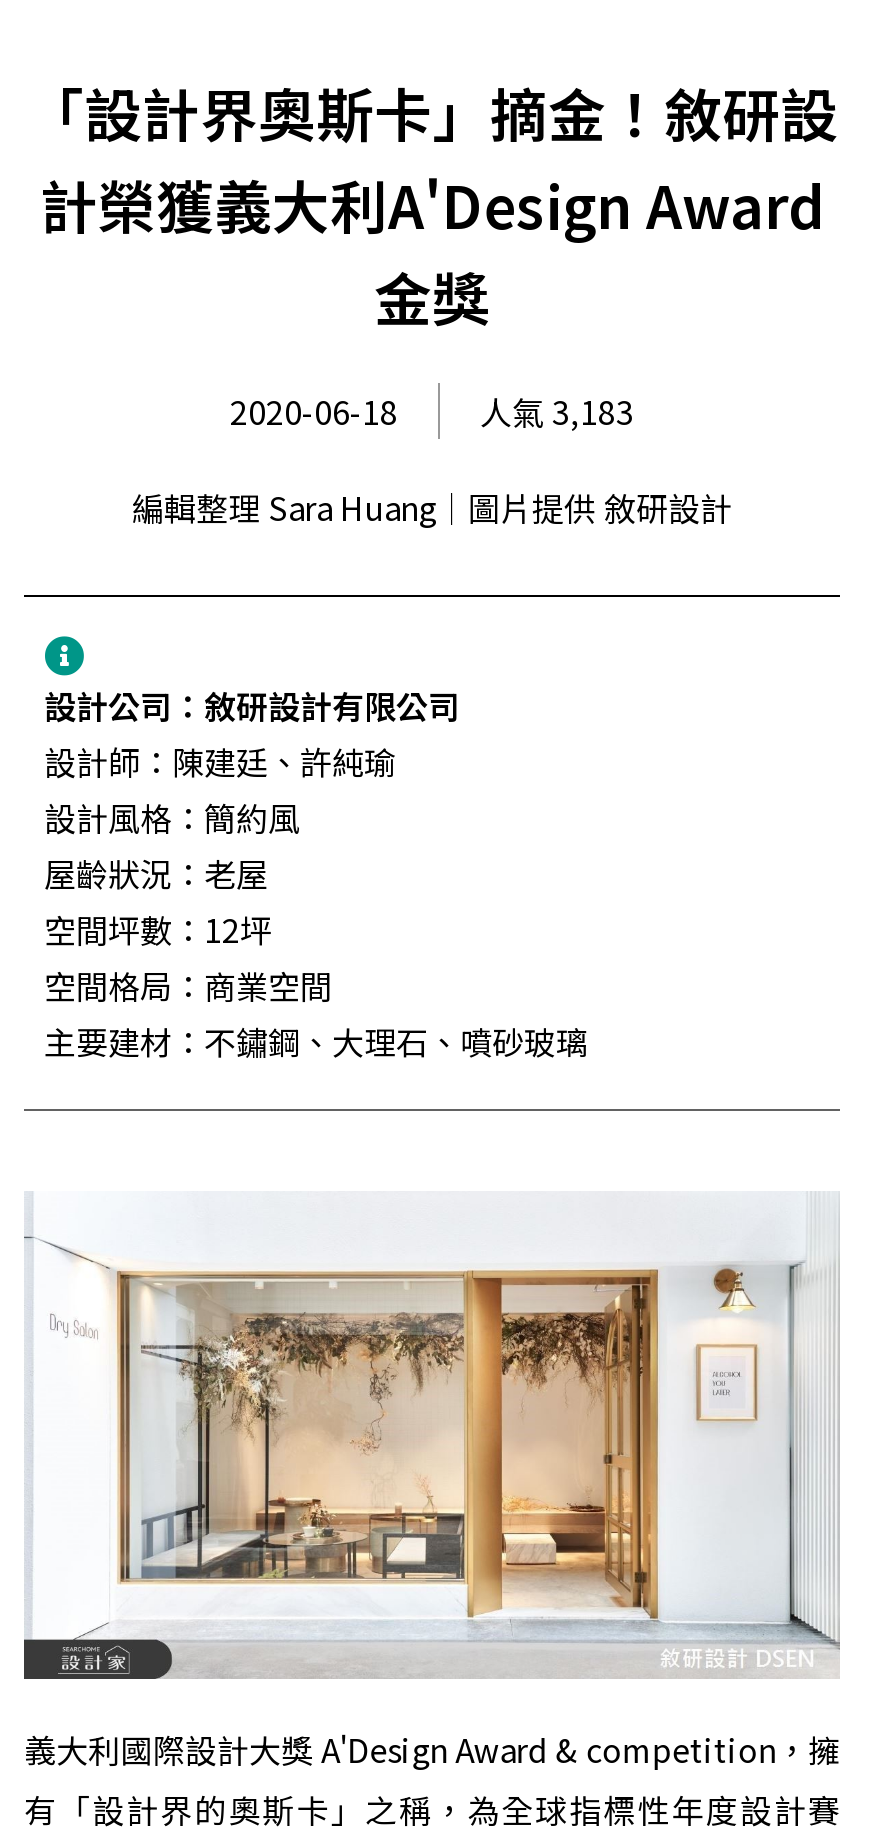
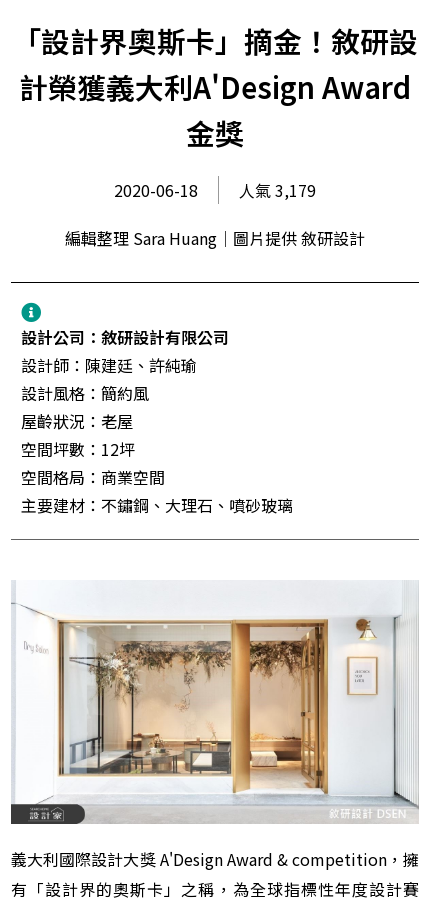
- 2020-06-18 人氣 3,183
+ 2020-06-18 人氣 3,179
